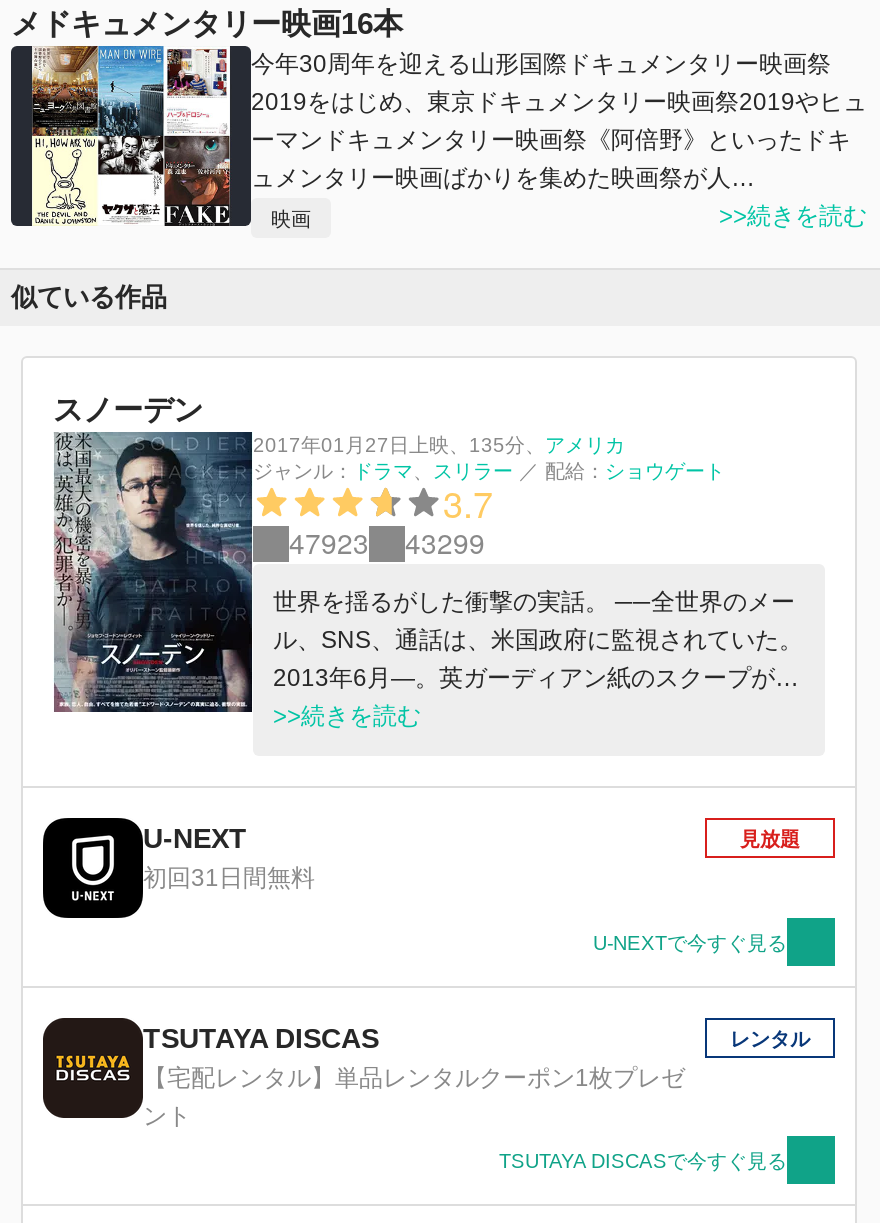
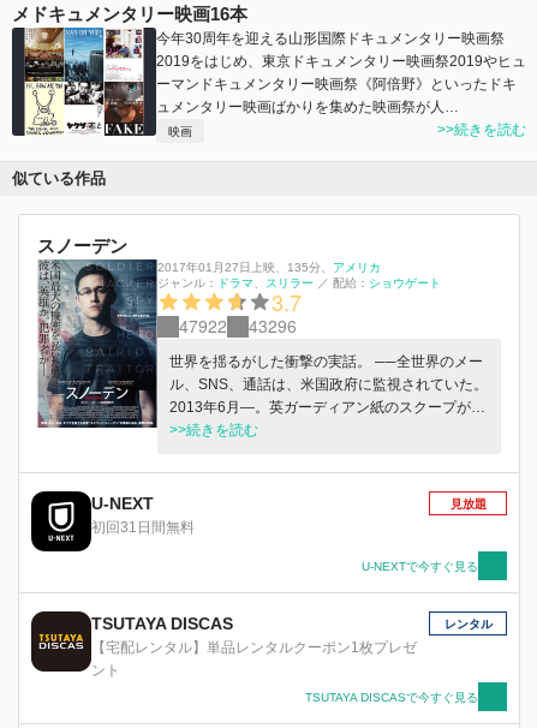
- 47923
+ 47922

- 43299
+ 43296
